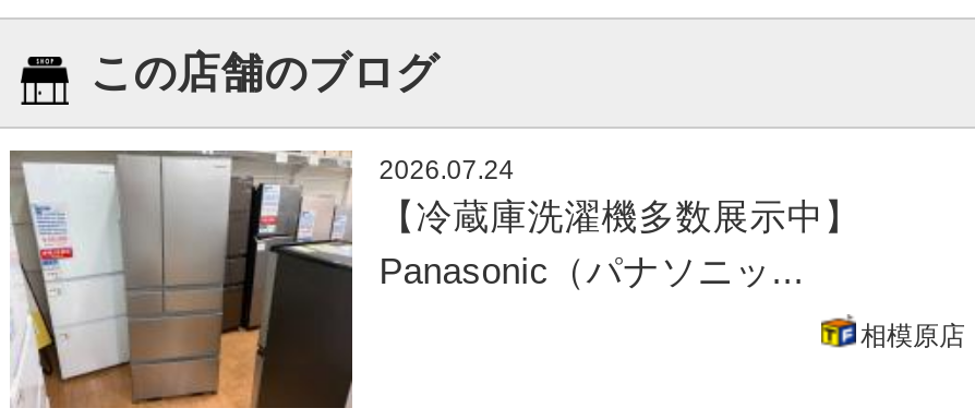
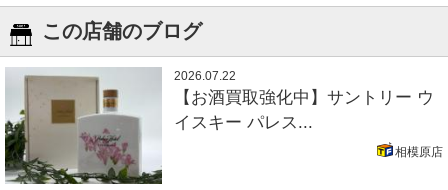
- [image]
- 2026.07.24
- 【冷蔵庫洗濯機多数展示中】
- Panasonic（パナソニッ...
+ [image]
+ 2026.07.22
+ 【お酒買取強化中】サントリー ウ
+ イスキー パレス...
